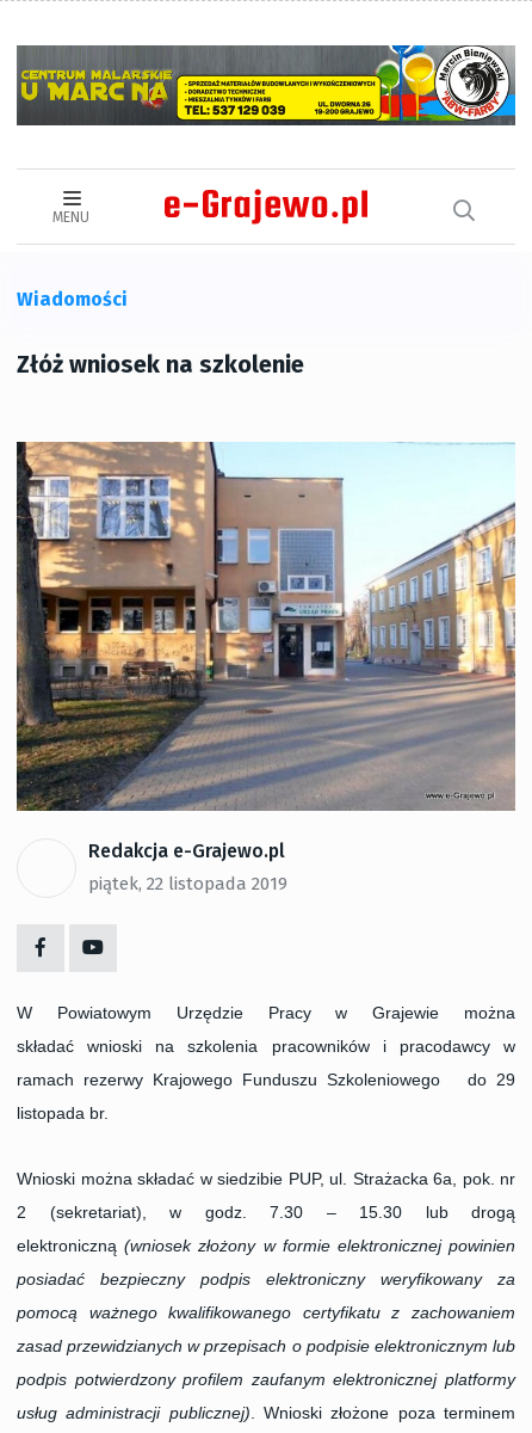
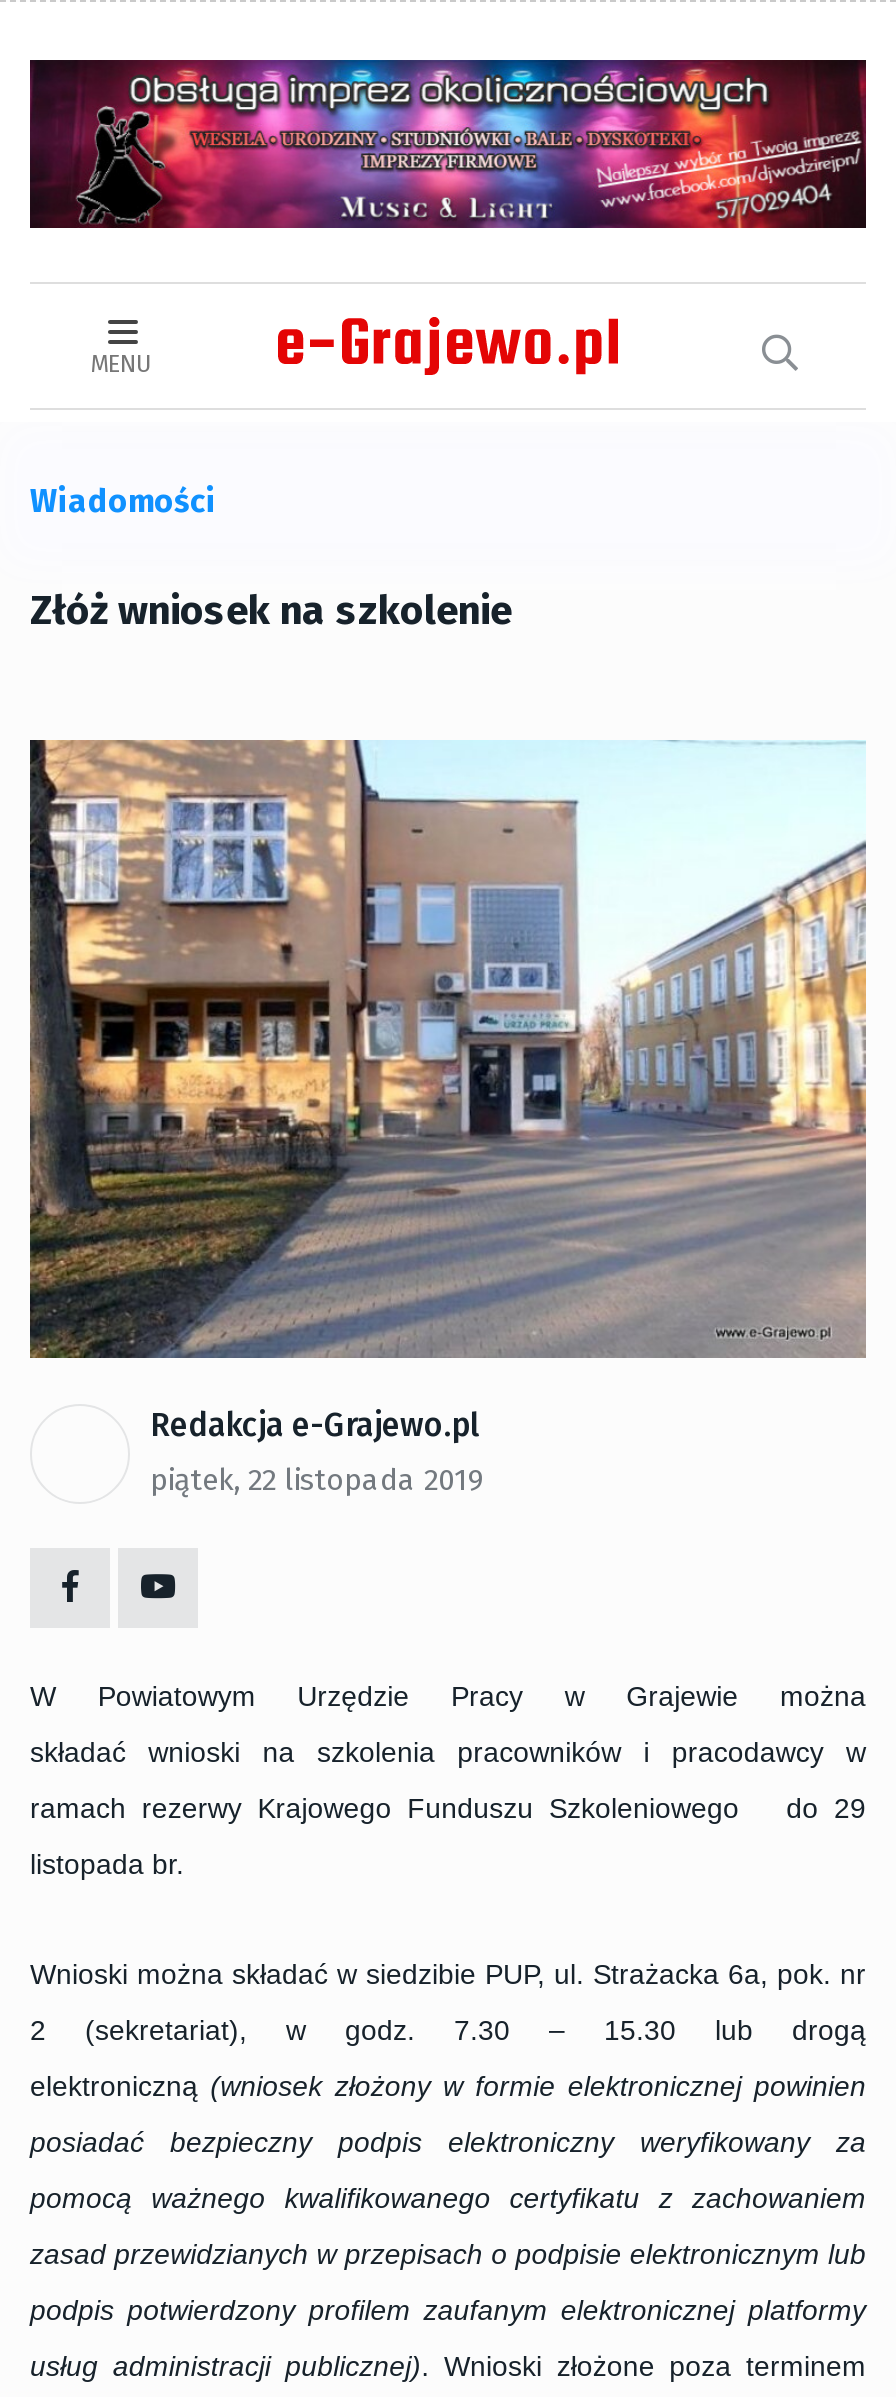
- [image]
+ [image]
